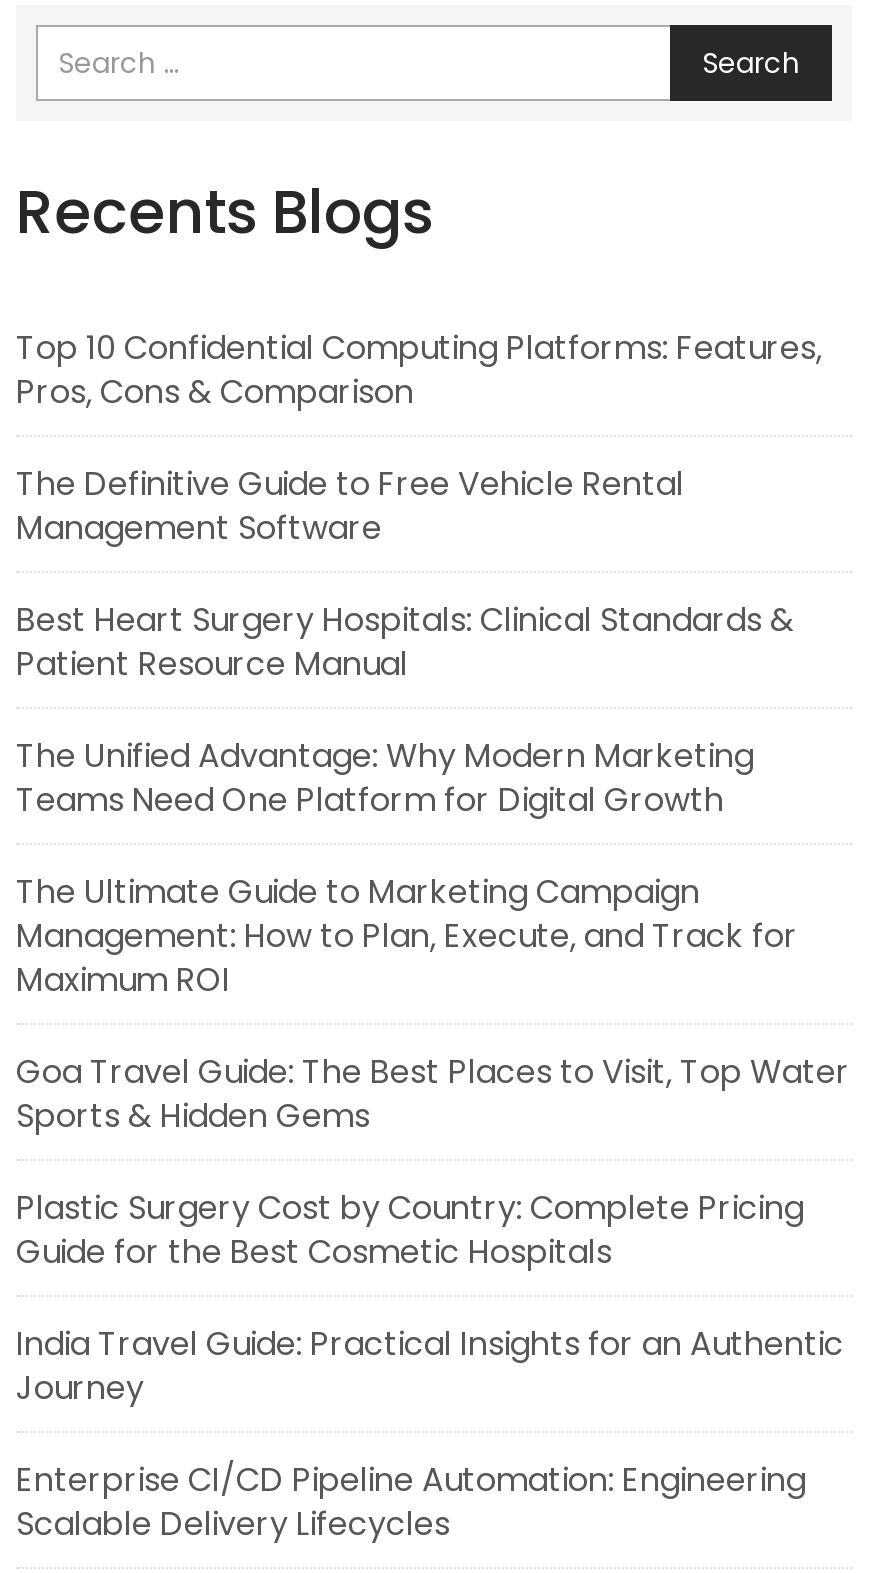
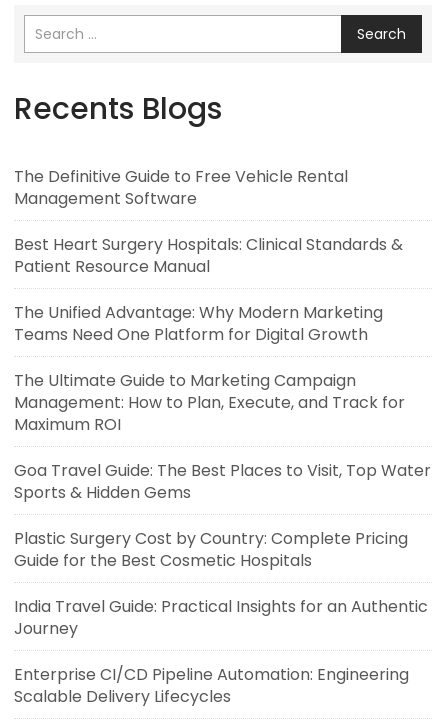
- Top 10 Confidential Computing Platforms: Features,
- Pros, Cons & Comparison
